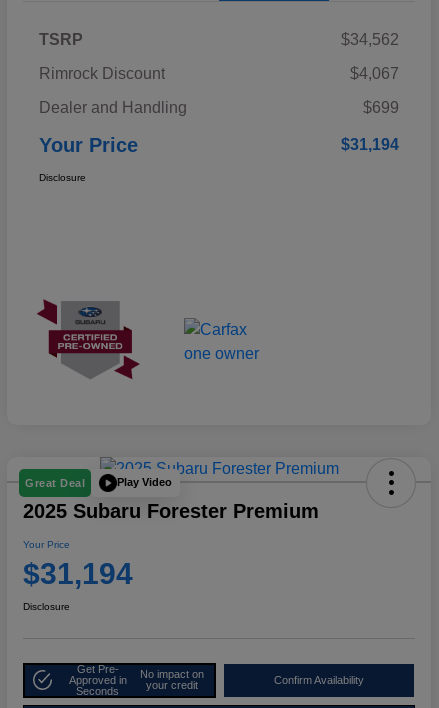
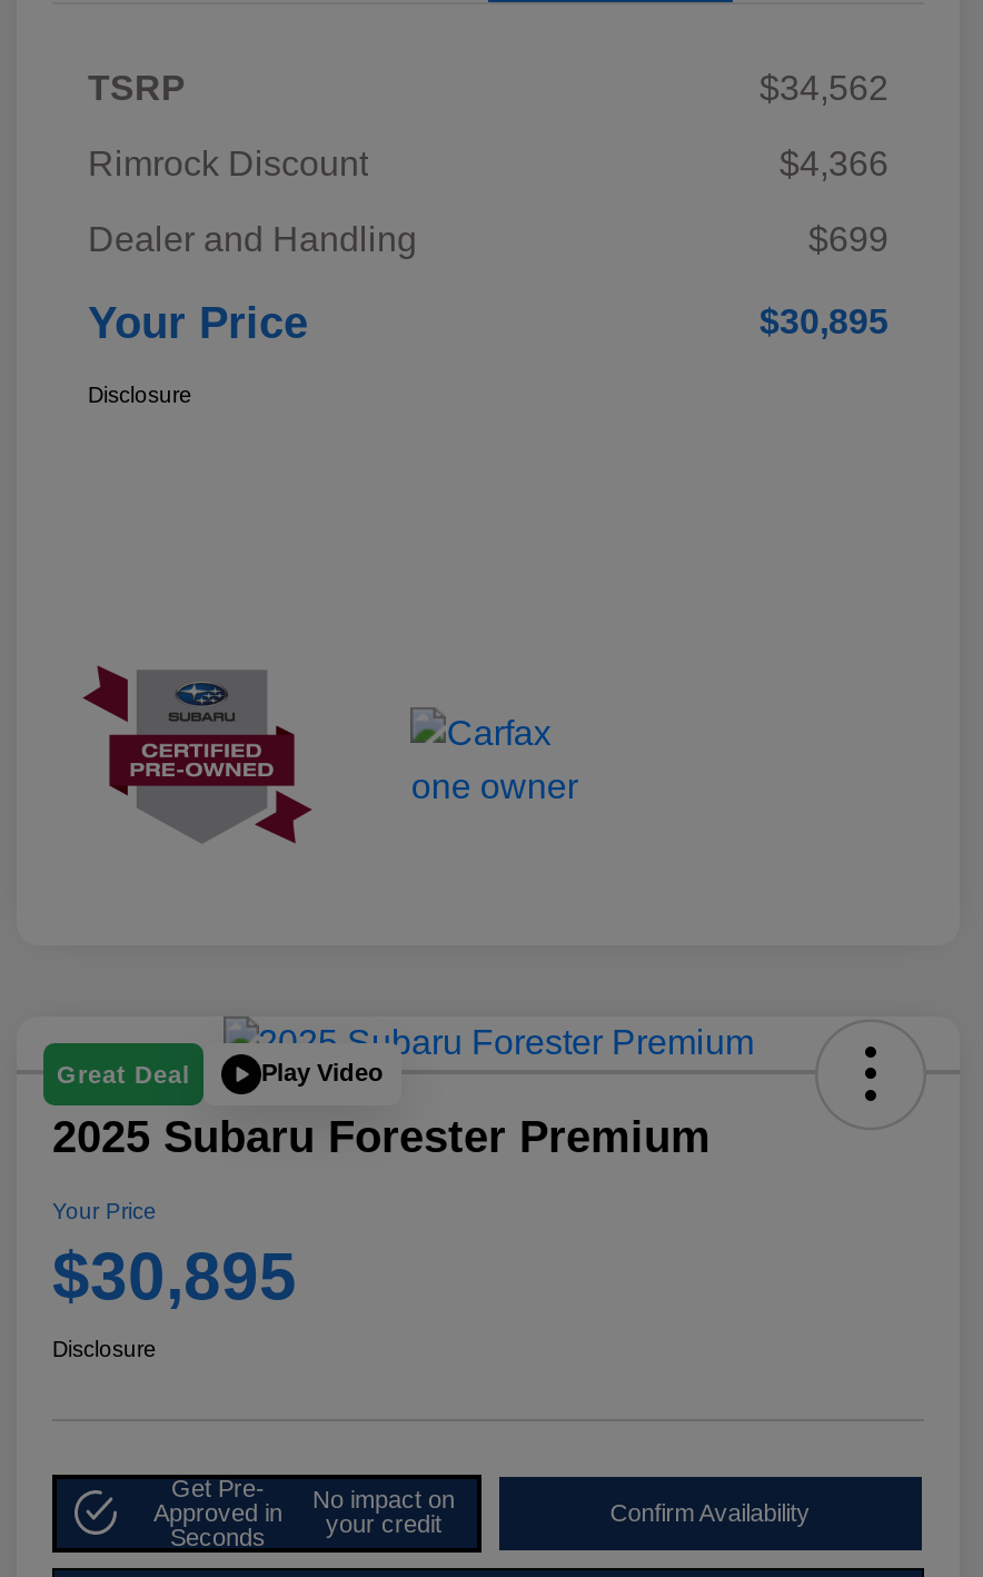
- $4,067
+ $4,366

- $31,194
+ $30,895

- $31,194
+ $30,895
